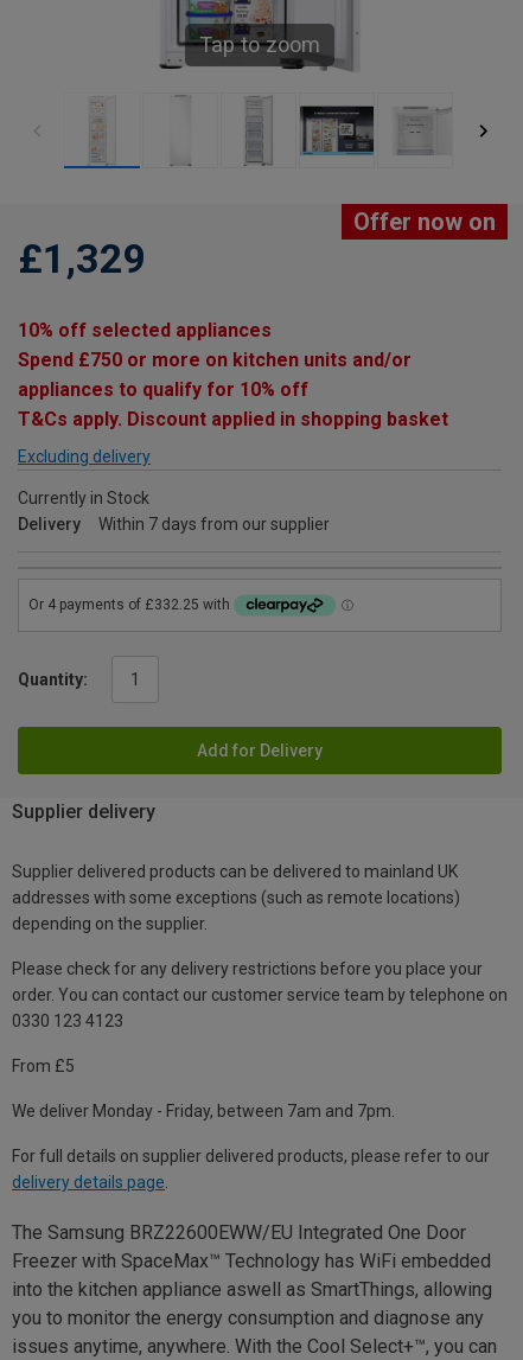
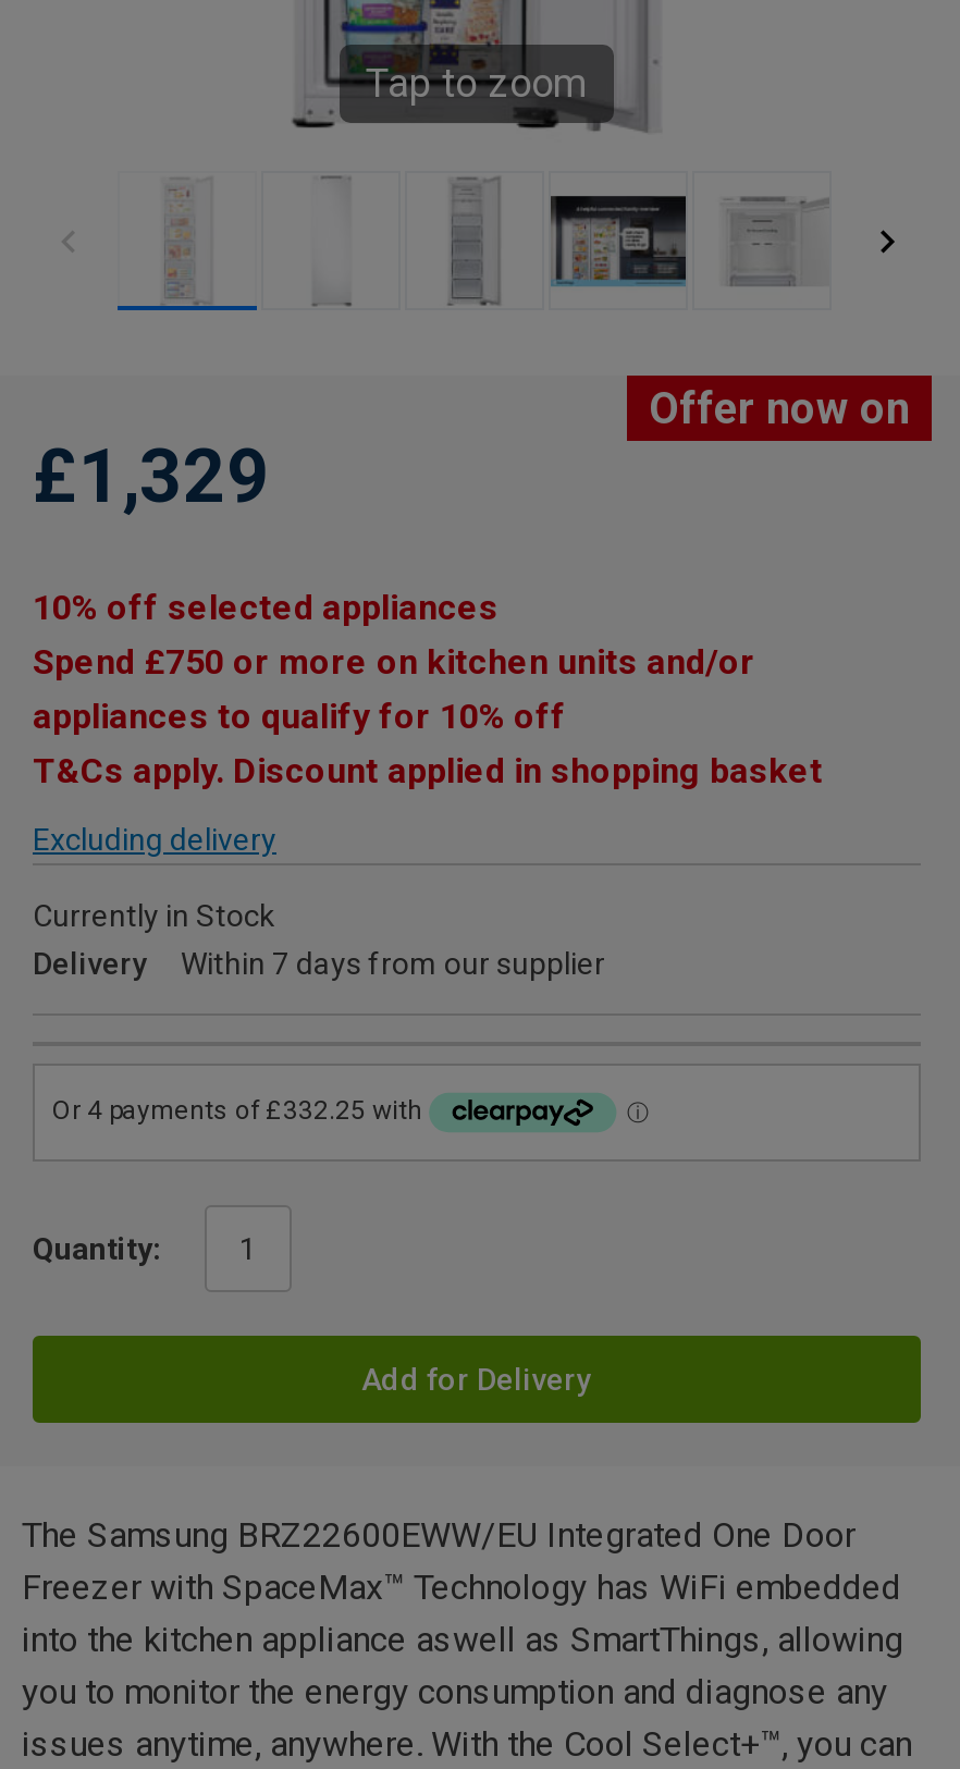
- Supplier delivery
- Supplier delivered products can be delivered to mainland UK
- addresses with some exceptions (such as remote locations)
- depending on the supplier.
- Please check for any delivery restrictions before you place your
- order. You can contact our customer service team by telephone on
- 0330 123 4123
- From £5
- We deliver Monday - Friday, between 7am and 7pm.
- For full details on supplier delivered products, please refer to our
- delivery details page.
